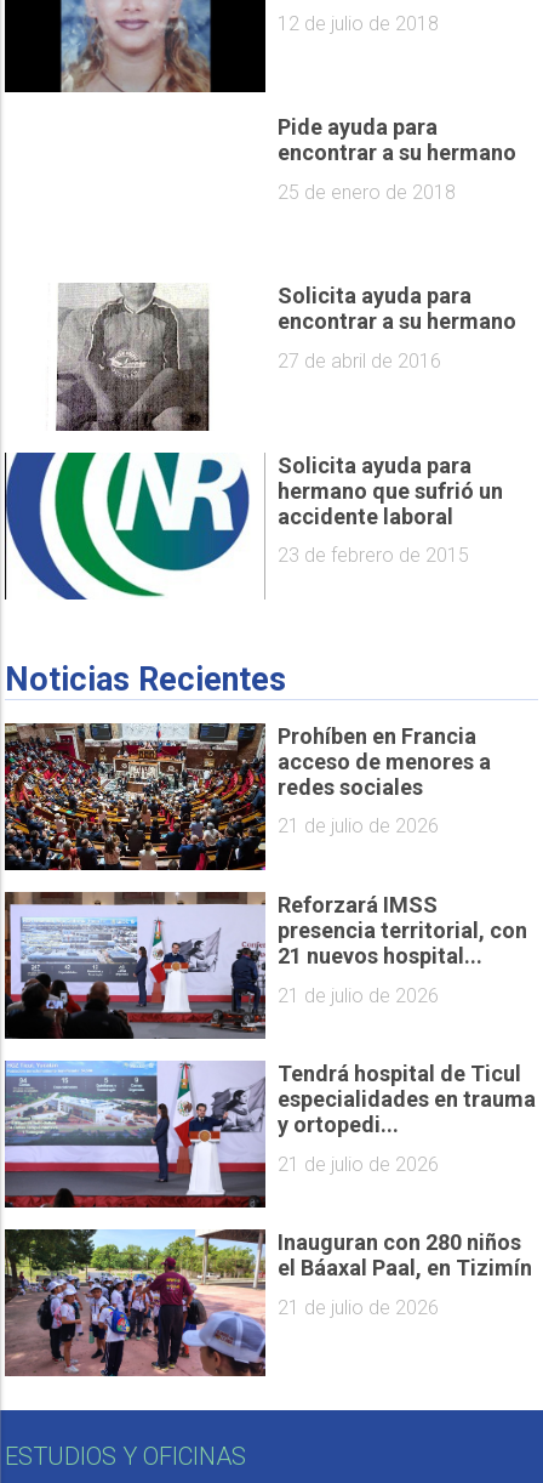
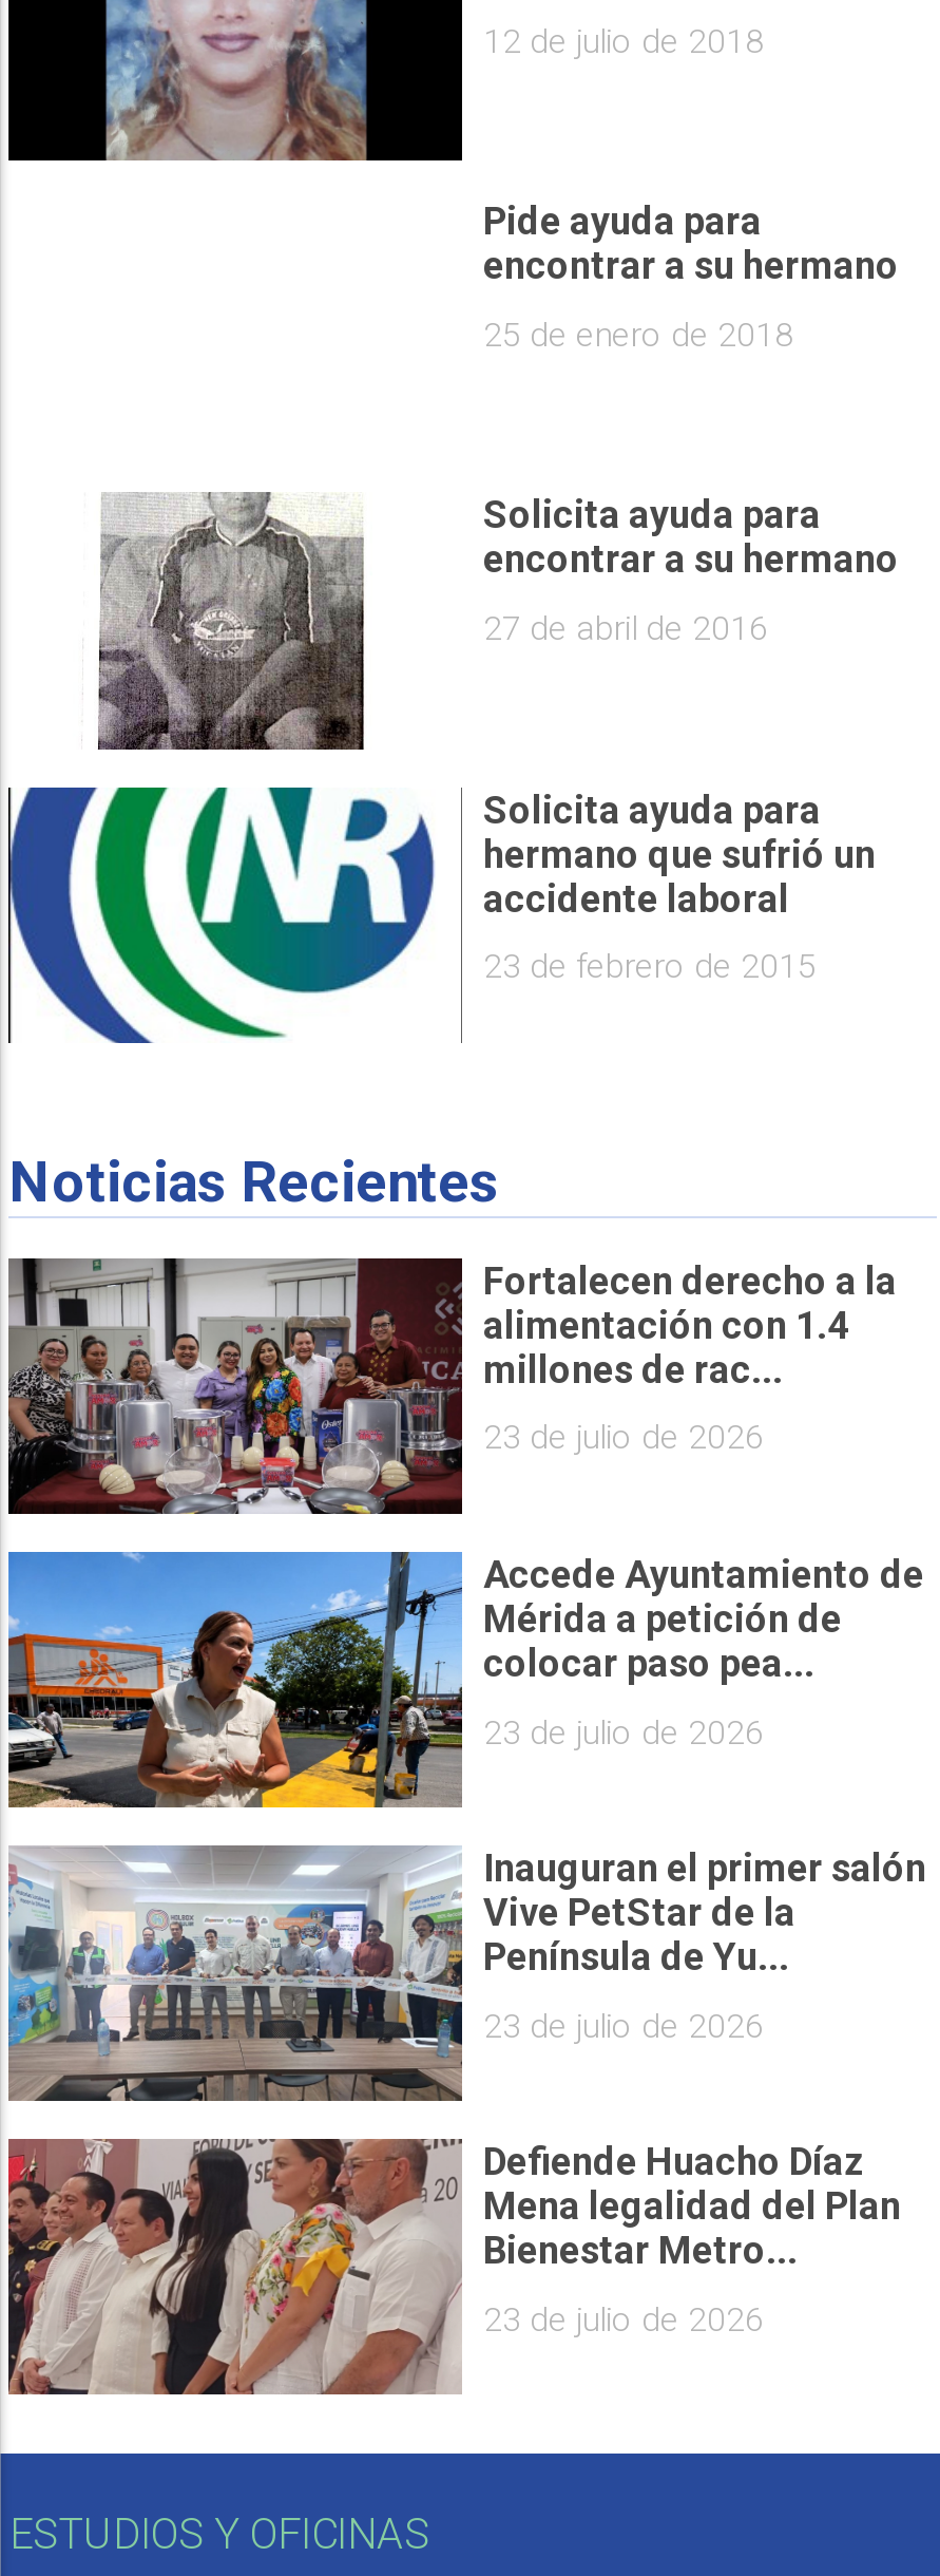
- [image]
- Prohíben en Francia
- acceso de menores a
- redes sociales
+ [image]
+ Fortalecen derecho a la
+ alimentación con 1.4
+ millones de rac...

- 21 de julio de 2026
+ 23 de julio de 2026

- [image]
- Reforzará IMSS
- presencia territorial, con
- 21 nuevos hospital...
+ [image]
+ Accede Ayuntamiento de
+ Mérida a petición de
+ colocar paso pea...

- 21 de julio de 2026
+ 23 de julio de 2026

- [image]
- Tendrá hospital de Ticul
- especialidades en trauma
- y ortopedi...
+ [image]
+ Inauguran el primer salón
+ Vive PetStar de la
+ Península de Yu...

- 21 de julio de 2026
+ 23 de julio de 2026

- [image]
- Inauguran con 280 niños
- el Báaxal Paal, en Tizimín
+ [image]
+ Defiende Huacho Díaz
+ Mena legalidad del Plan
+ Bienestar Metro...

- 21 de julio de 2026
+ 23 de julio de 2026
